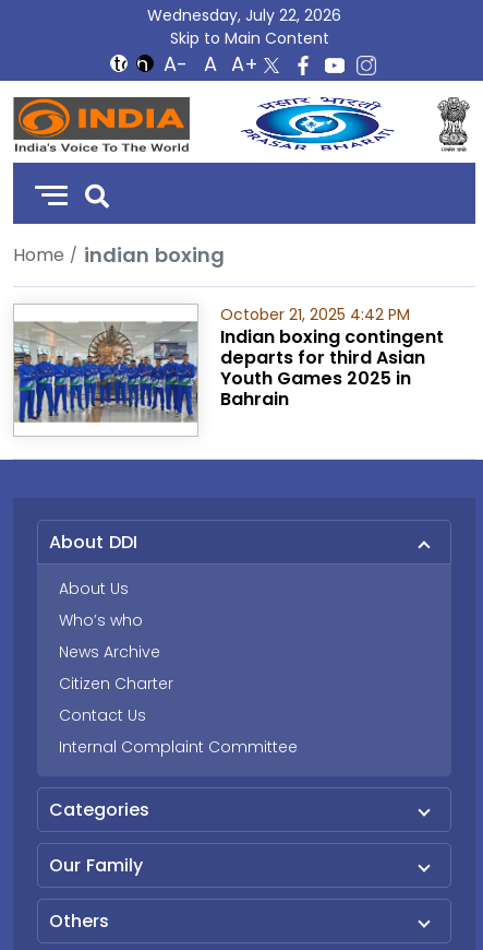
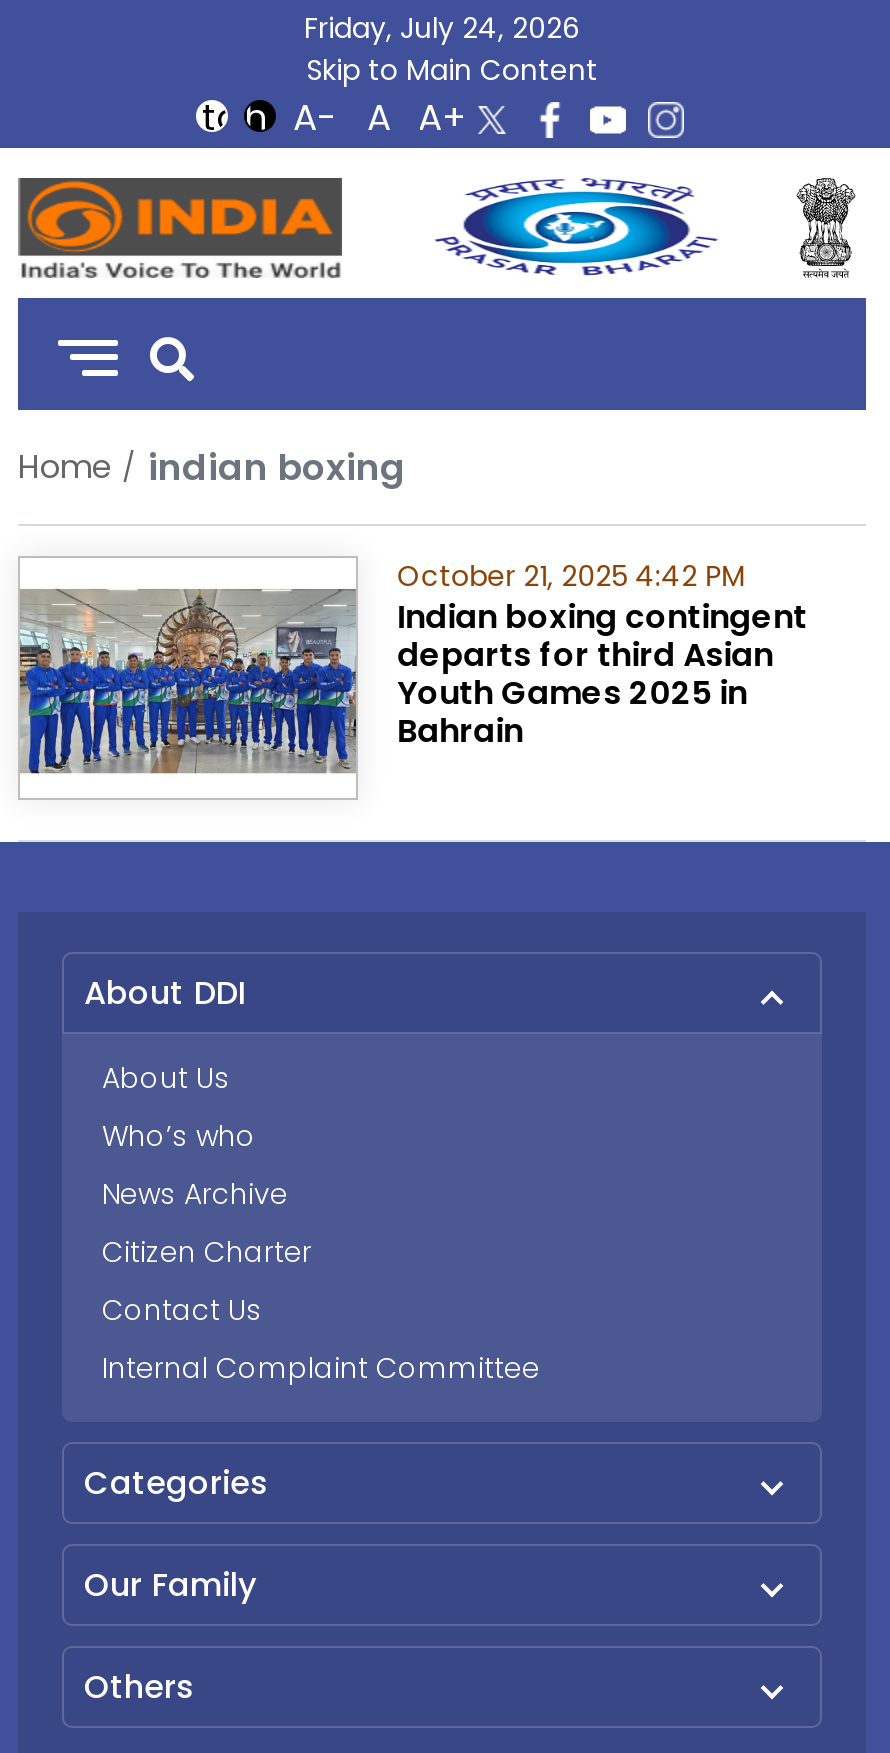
- Wednesday, July 22, 2026
+ Friday, July 24, 2026
